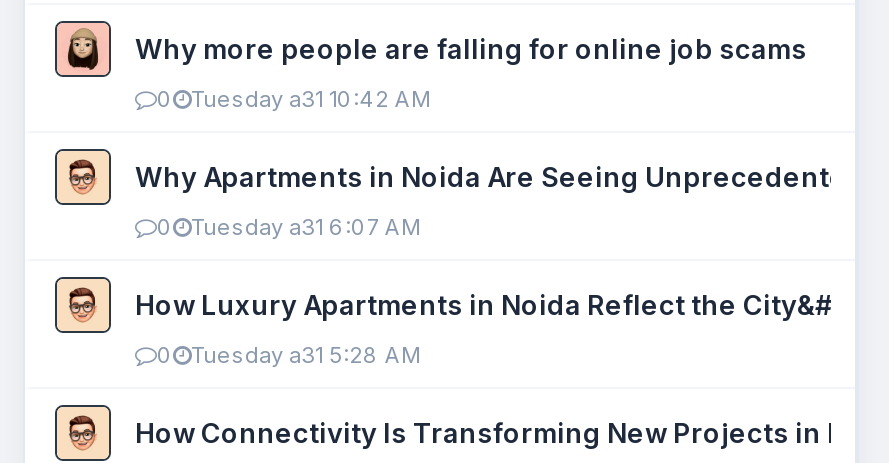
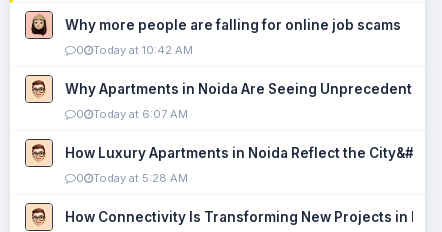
- 0 Tuesday a31 10:42 AM
+ 0 Today at 10:42 AM

- 0 Tuesday a31 6:07 AM
+ 0 Today at 6:07 AM

- 0 Tuesday a31 5:28 AM
+ 0 Today at 5:28 AM
